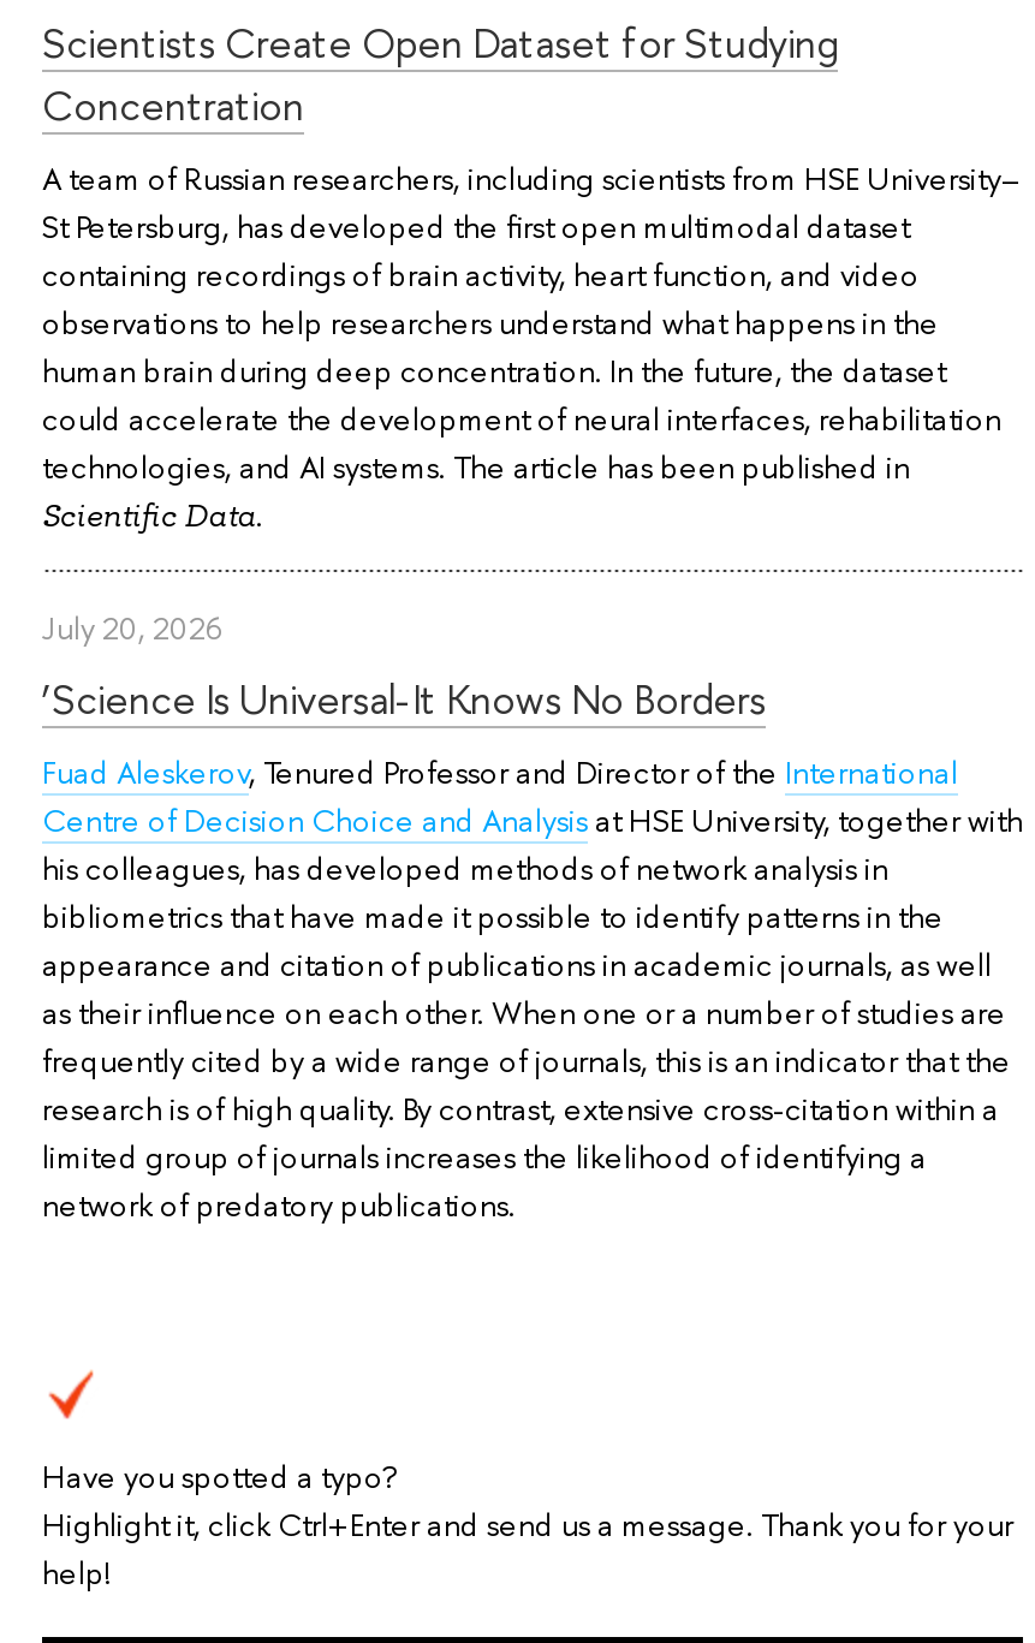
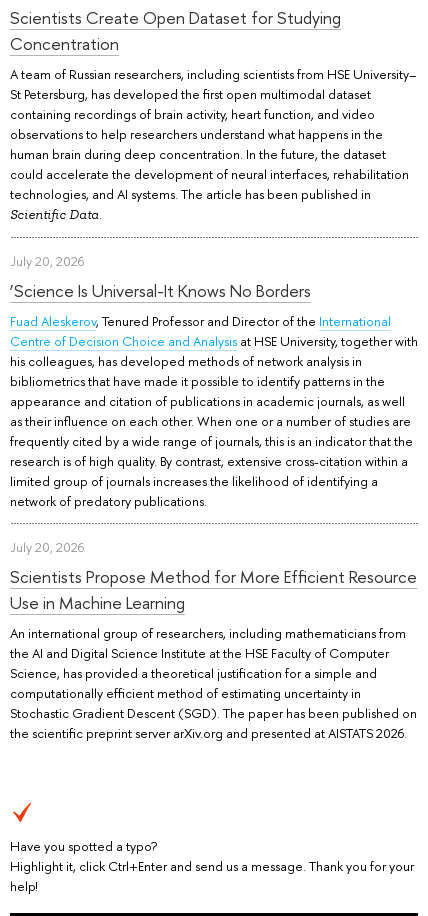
+ July 20, 2026
+ Scientists Propose Method for More Efficient Resource
+ Use in Machine Learning
+ An international group of researchers, including mathematicians from
+ the AI and Digital Science Institute at the HSE Faculty of Computer
+ Science, has provided a theoretical justification for a simple and
+ computationally efficient method of estimating uncertainty in
+ Stochastic Gradient Descent (SGD). The paper has been published on
+ the scientific preprint server arXiv.org and presented at AISTATS 2026.
